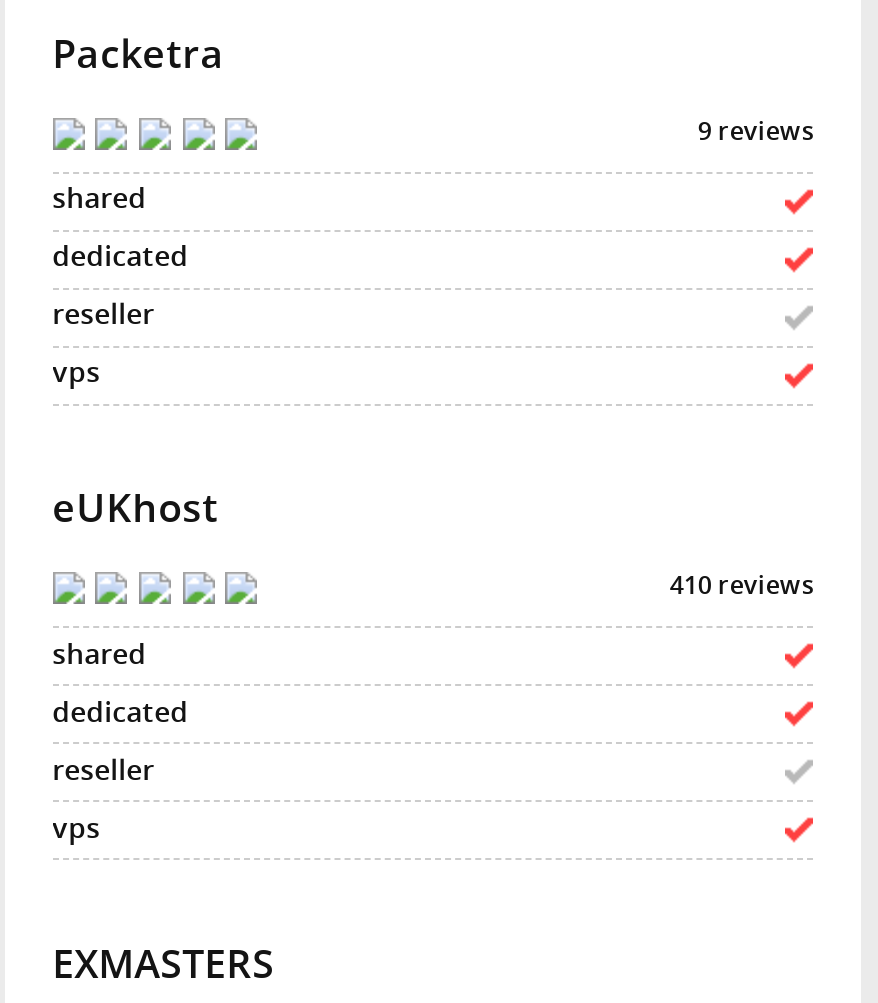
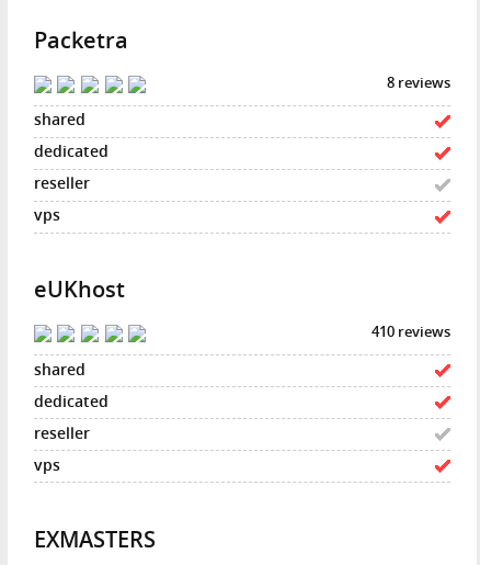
- 9 reviews
+ 8 reviews
